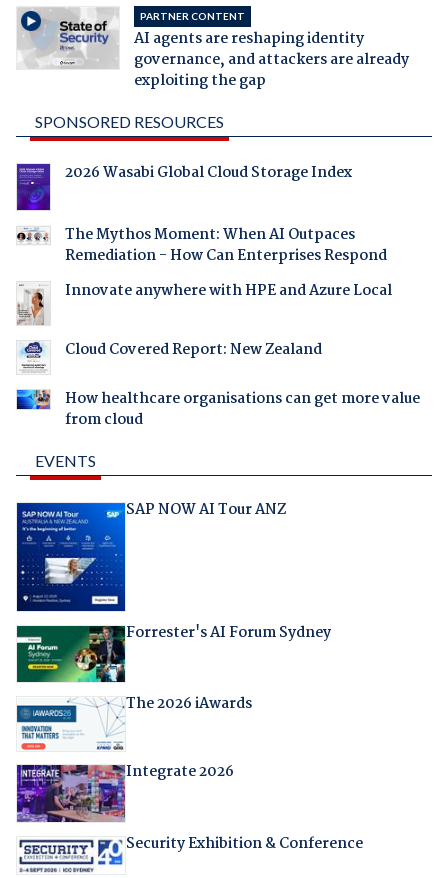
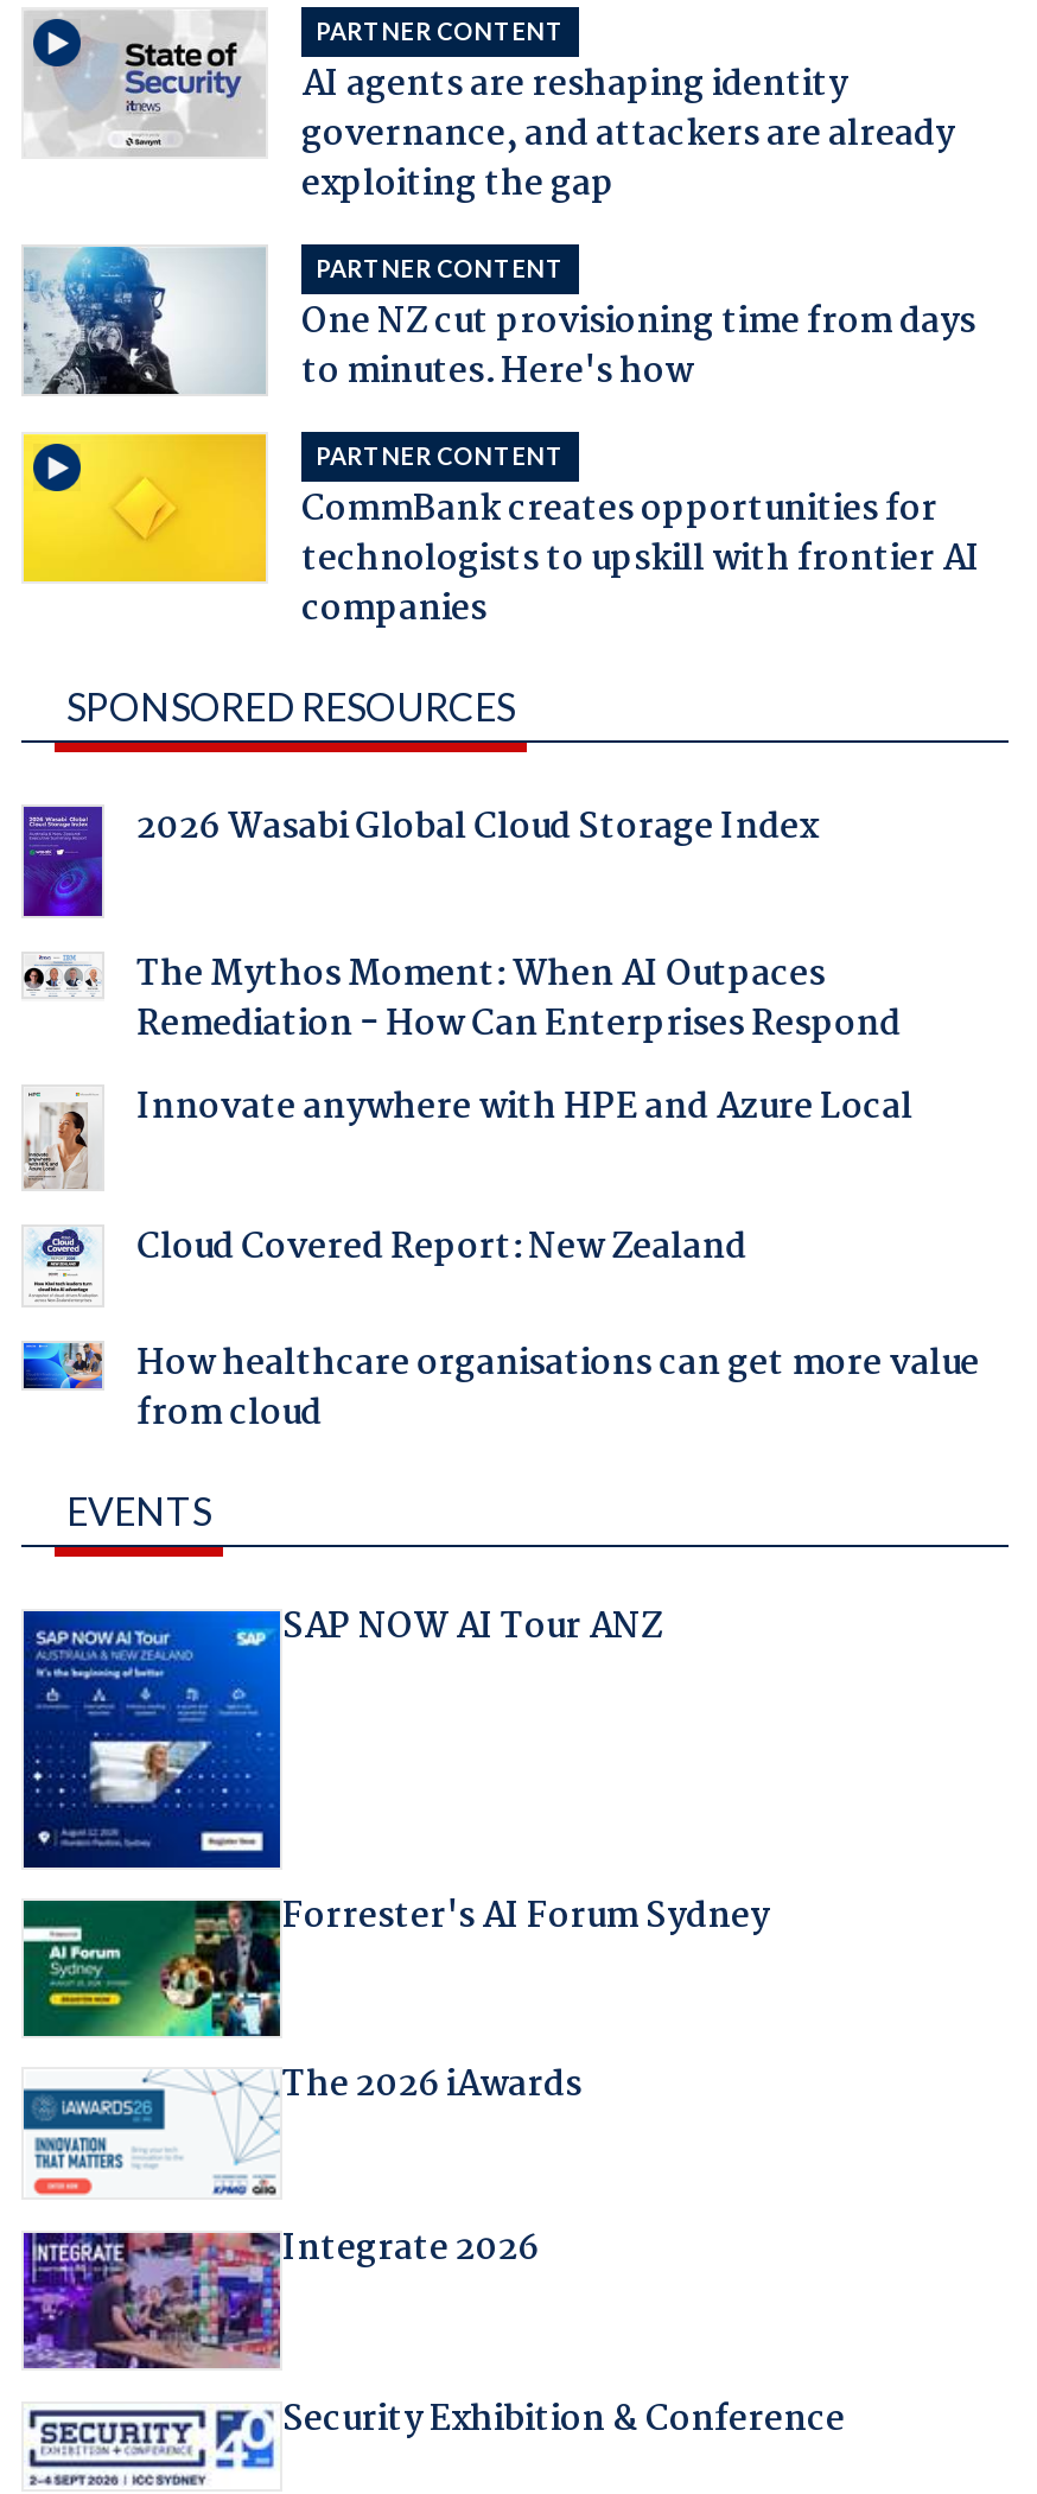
+ [image]
+ PARTNER CONTENT
+ One NZ cut provisioning time from days
+ to minutes. Here's how
+ PARTNER CONTENT
+ CommBank creates opportunities for
+ technologists to upskill with frontier AI
+ companies

+ [image]
